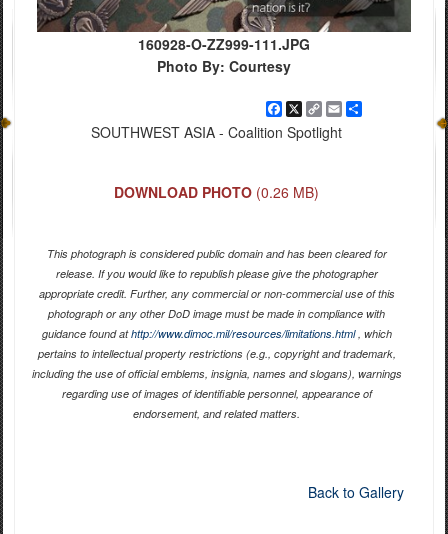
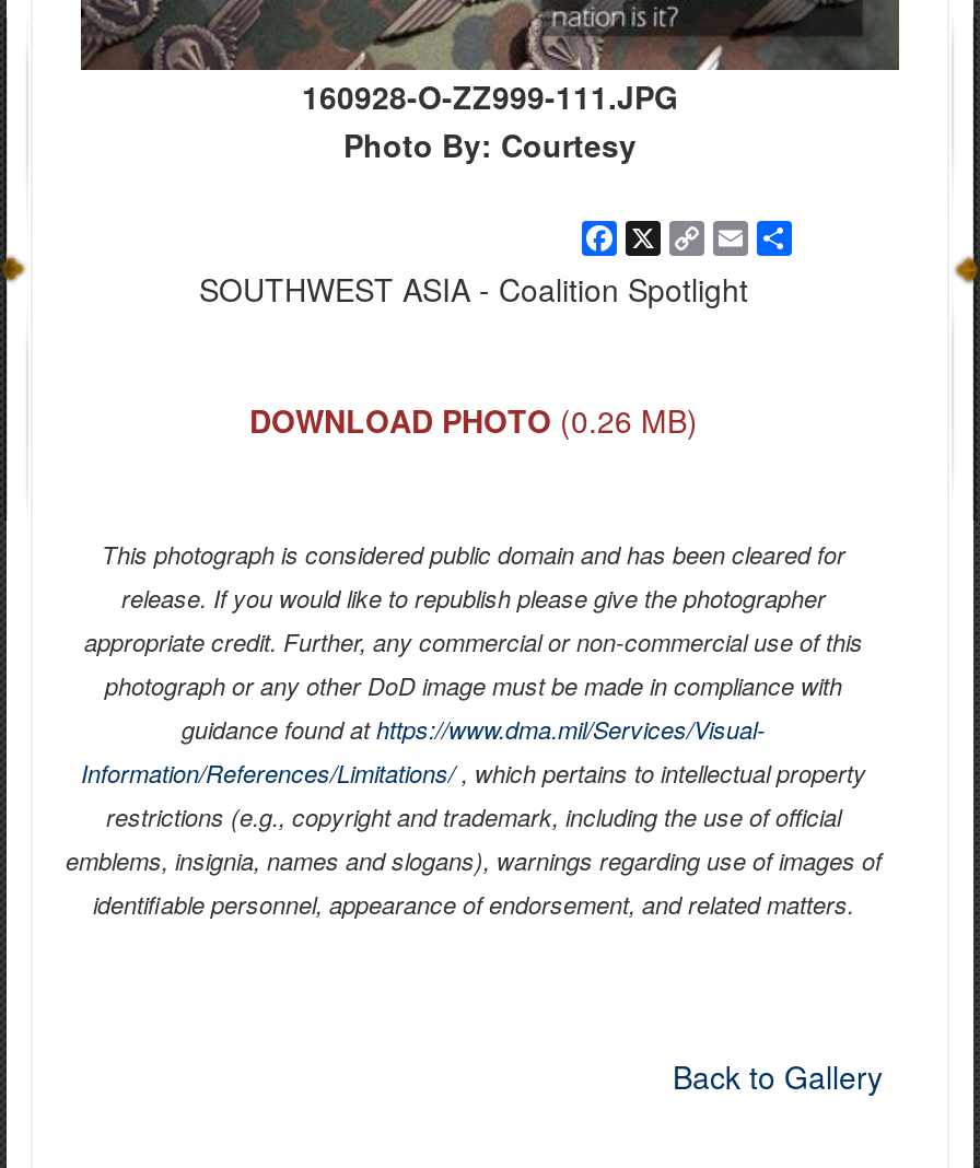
- guidance found at http://www.dimoc.mil/resources/limitations.html, which
- pertains to intellectual property restrictions (e.g., copyright and trademark,
- including the use of official emblems, insignia, names and slogans), warnings
- regarding use of images of identifiable personnel, appearance of
- endorsement, and related matters.
+ guidance found at https://www.dma.mil/Services/Visual-
+ Information/References/Limitations/, which pertains to intellectual property
+ restrictions (e.g., copyright and trademark, including the use of official
+ emblems, insignia, names and slogans), warnings regarding use of images of
+ identifiable personnel, appearance of endorsement, and related matters.
